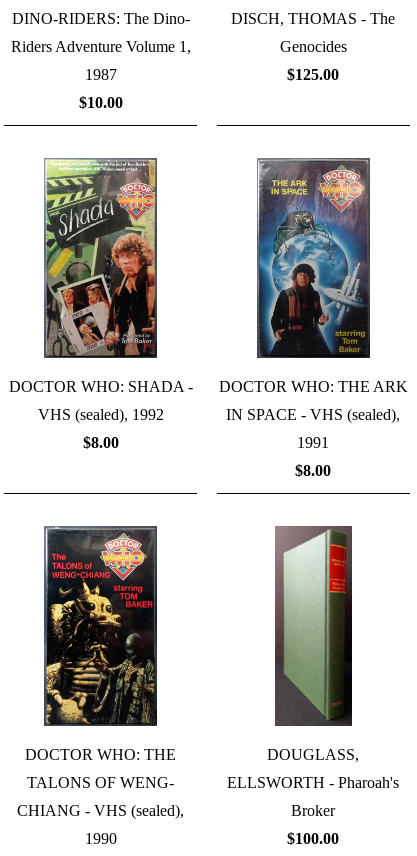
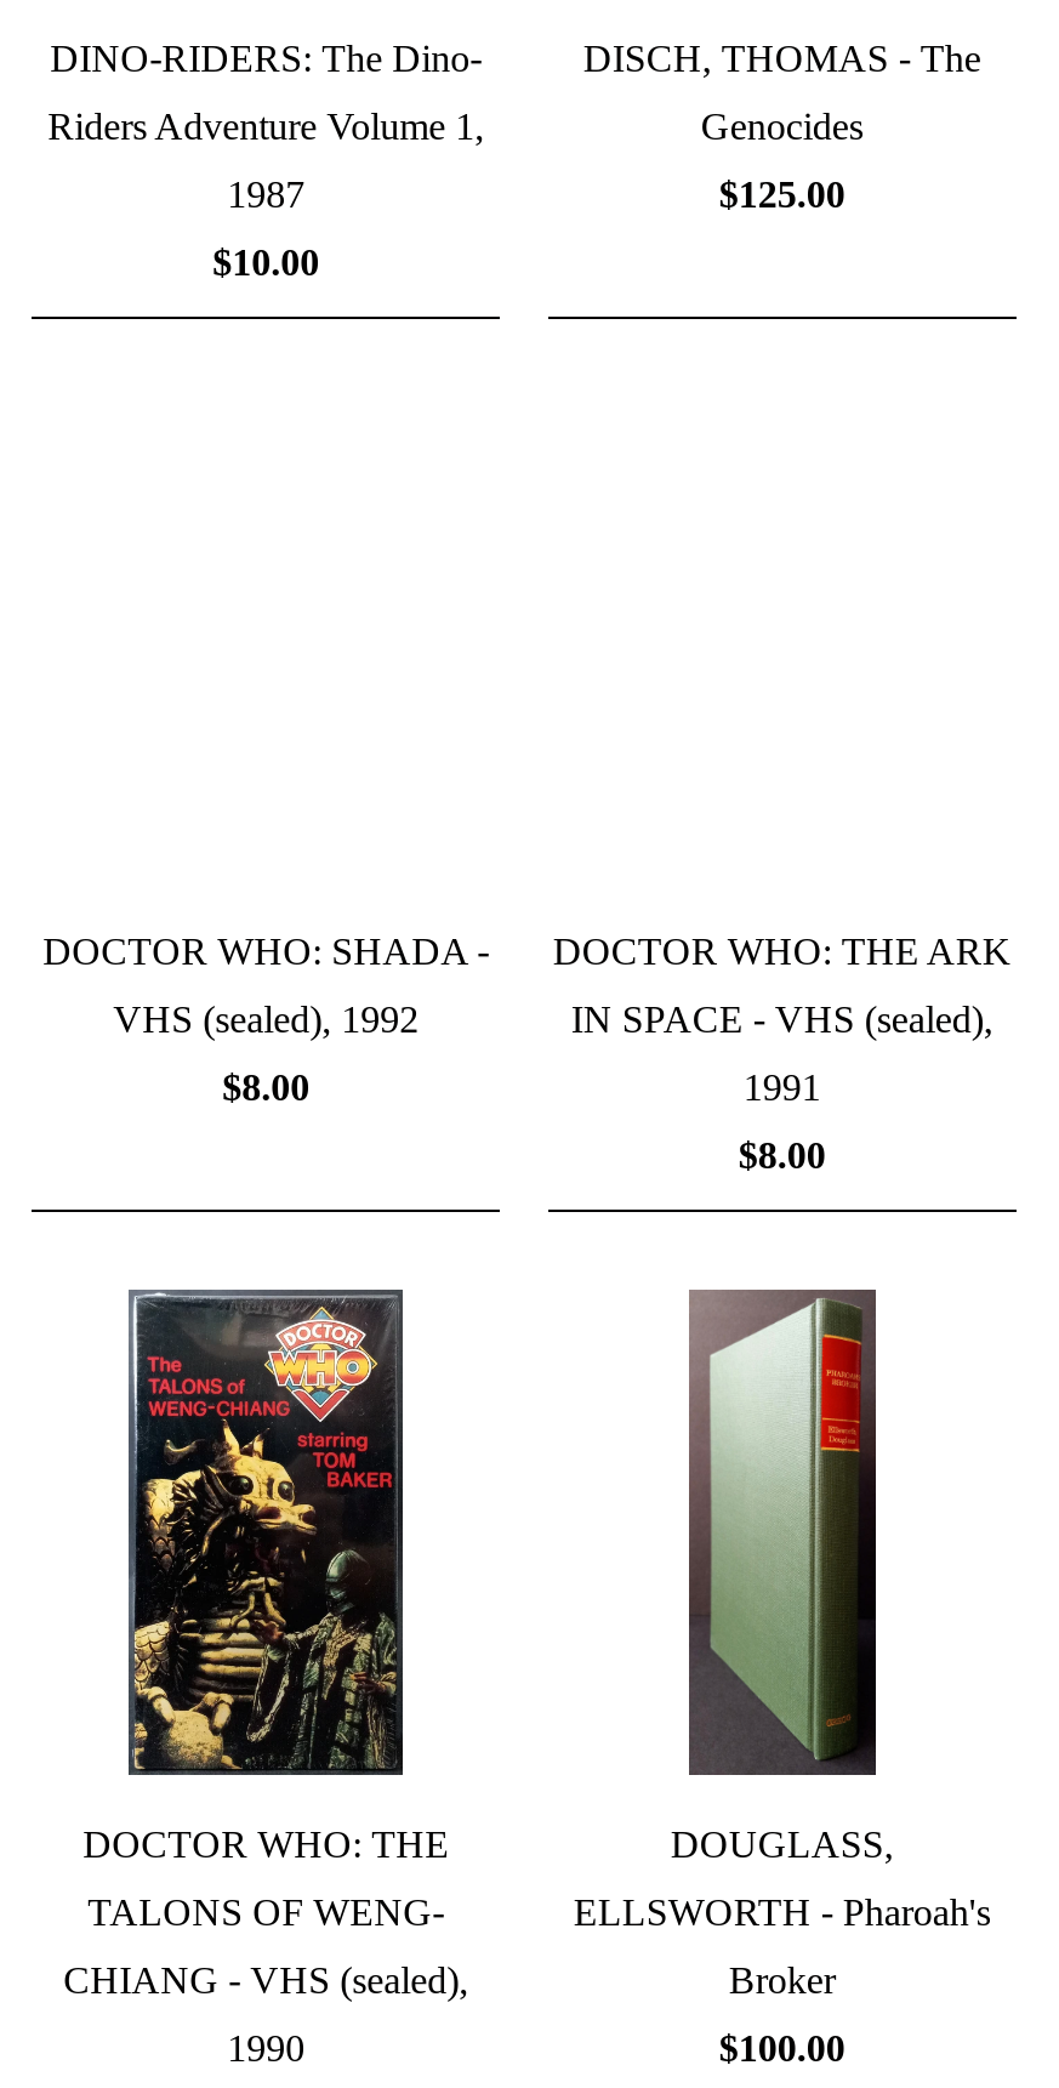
- [image]

- [image]
